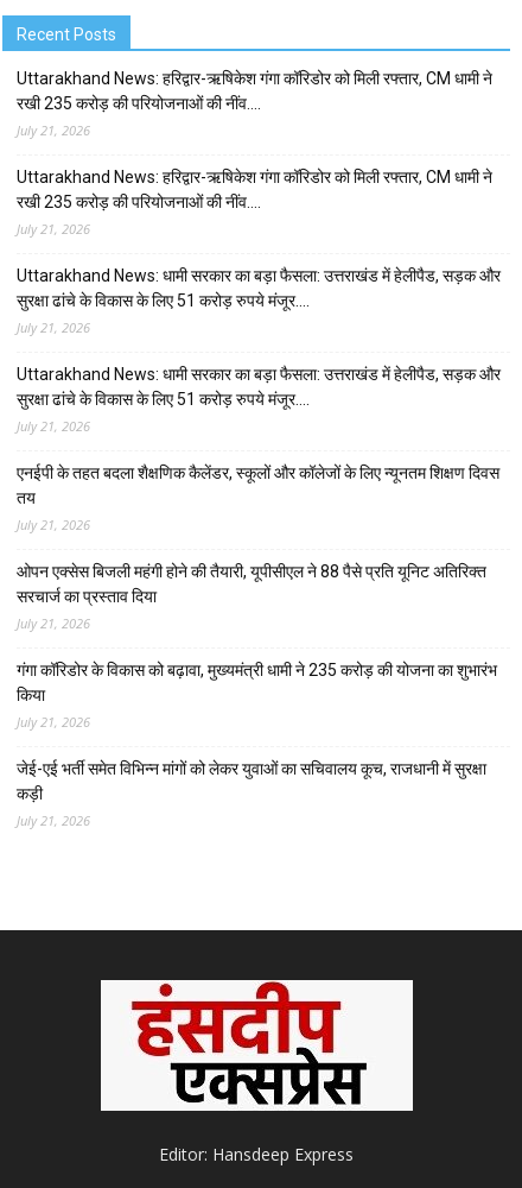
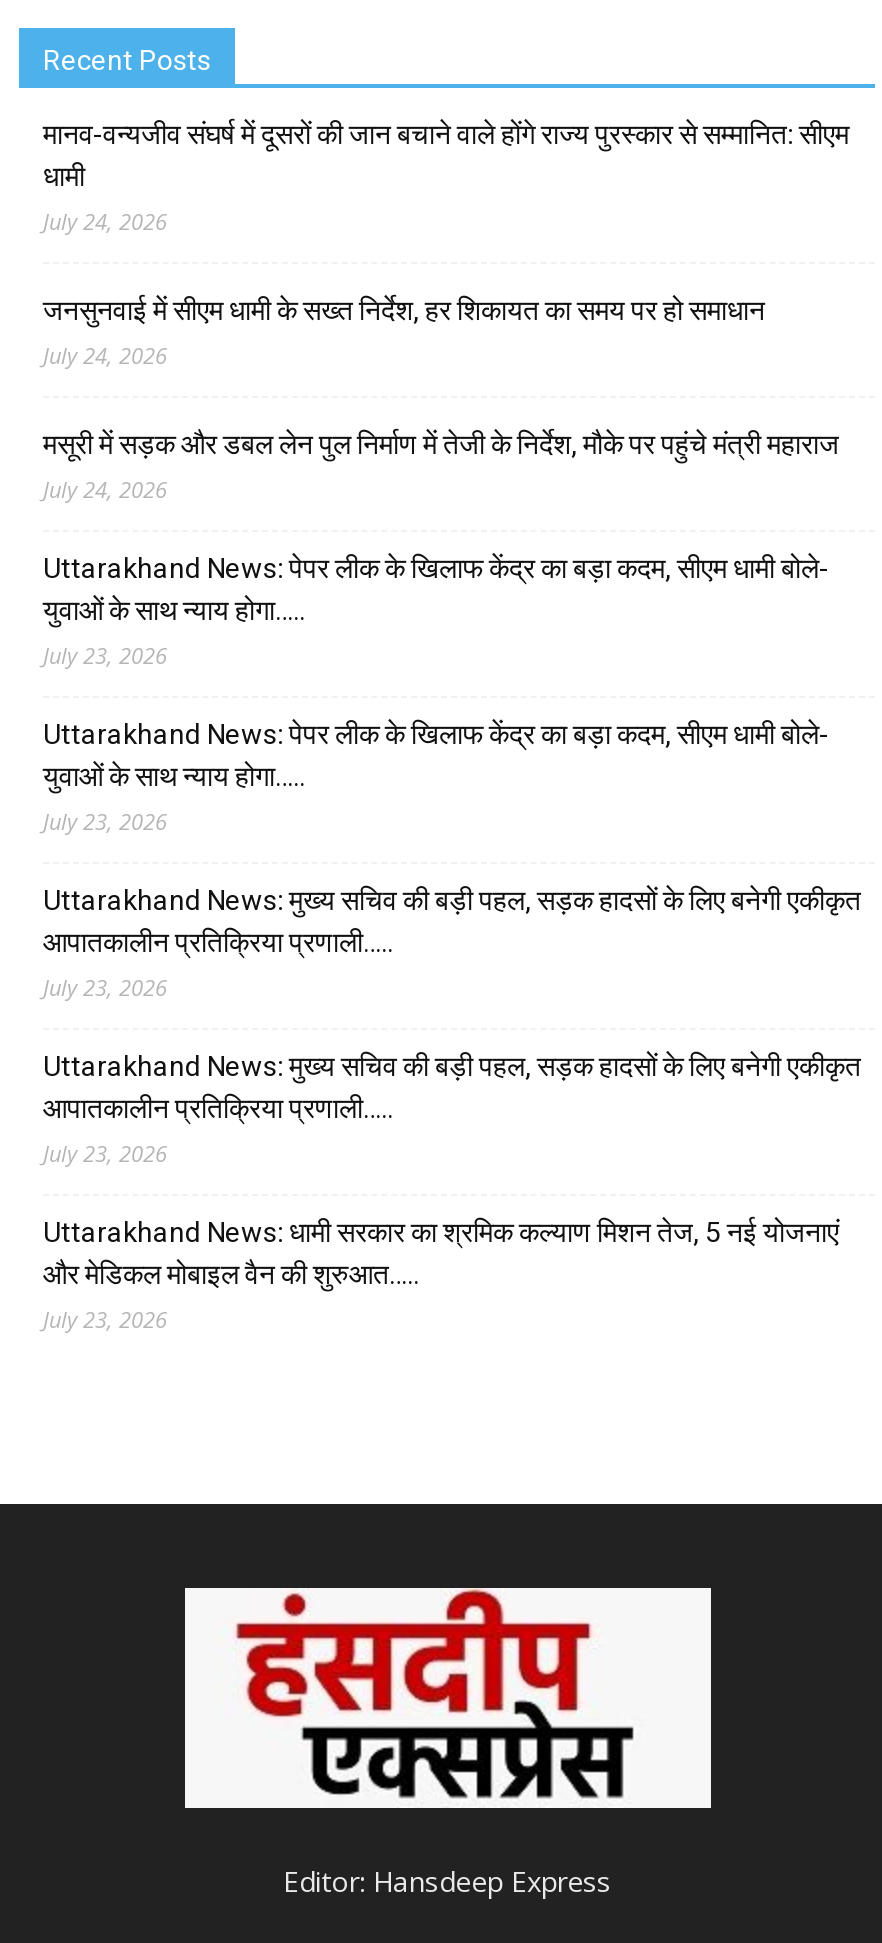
- Uttarakhand News: हरिद्वार-ऋषिकेश गंगा कॉरिडोर को मिली रफ्तार, CM धामी ने
- रखी 235 करोड़ की परियोजनाओं की नींव….
- July 21, 2026
+ मानव-वन्यजीव संघर्ष में दूसरों की जान बचाने वाले होंगे राज्य पुरस्कार से सम्मानित: सीएम
+ धामी
+ July 24, 2026

- Uttarakhand News: हरिद्वार-ऋषिकेश गंगा कॉरिडोर को मिली रफ्तार, CM धामी ने
- रखी 235 करोड़ की परियोजनाओं की नींव….
- July 21, 2026
+ जनसुनवाई में सीएम धामी के सख्त निर्देश, हर शिकायत का समय पर हो समाधान
+ July 24, 2026

- Uttarakhand News: धामी सरकार का बड़ा फैसला: उत्तराखंड में हेलीपैड, सड़क और
- सुरक्षा ढांचे के विकास के लिए 51 करोड़ रुपये मंजूर….
- July 21, 2026
+ मसूरी में सड़क और डबल लेन पुल निर्माण में तेजी के निर्देश, मौके पर पहुंचे मंत्री महाराज
+ July 24, 2026

- Uttarakhand News: धामी सरकार का बड़ा फैसला: उत्तराखंड में हेलीपैड, सड़क और
- सुरक्षा ढांचे के विकास के लिए 51 करोड़ रुपये मंजूर….
- July 21, 2026
+ Uttarakhand News: पेपर लीक के खिलाफ केंद्र का बड़ा कदम, सीएम धामी बोले-
+ युवाओं के साथ न्याय होगा…..
+ July 23, 2026

- एनईपी के तहत बदला शैक्षणिक कैलेंडर, स्कूलों और कॉलेजों के लिए न्यूनतम शिक्षण दिवस
- तय
- July 21, 2026
+ Uttarakhand News: पेपर लीक के खिलाफ केंद्र का बड़ा कदम, सीएम धामी बोले-
+ युवाओं के साथ न्याय होगा…..
+ July 23, 2026

- ओपन एक्सेस बिजली महंगी होने की तैयारी, यूपीसीएल ने 88 पैसे प्रति यूनिट अतिरिक्त
- सरचार्ज का प्रस्ताव दिया
- July 21, 2026
+ Uttarakhand News: मुख्य सचिव की बड़ी पहल, सड़क हादसों के लिए बनेगी एकीकृत
+ आपातकालीन प्रतिक्रिया प्रणाली…..
+ July 23, 2026

- गंगा कॉरिडोर के विकास को बढ़ावा, मुख्यमंत्री धामी ने 235 करोड़ की योजना का शुभारंभ
- किया
- July 21, 2026
+ Uttarakhand News: मुख्य सचिव की बड़ी पहल, सड़क हादसों के लिए बनेगी एकीकृत
+ आपातकालीन प्रतिक्रिया प्रणाली…..
+ July 23, 2026

- जेई-एई भर्ती समेत विभिन्न मांगों को लेकर युवाओं का सचिवालय कूच, राजधानी में सुरक्षा
- कड़ी
- July 21, 2026
+ Uttarakhand News: धामी सरकार का श्रमिक कल्याण मिशन तेज, 5 नई योजनाएं
+ और मेडिकल मोबाइल वैन की शुरुआत…..
+ July 23, 2026
